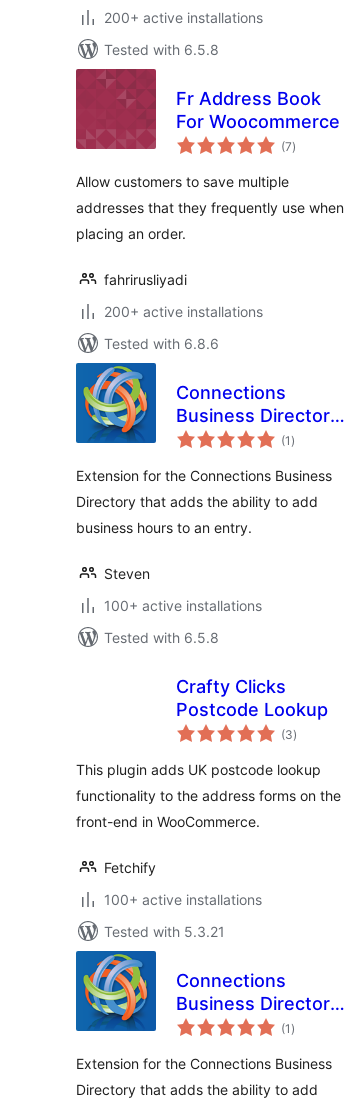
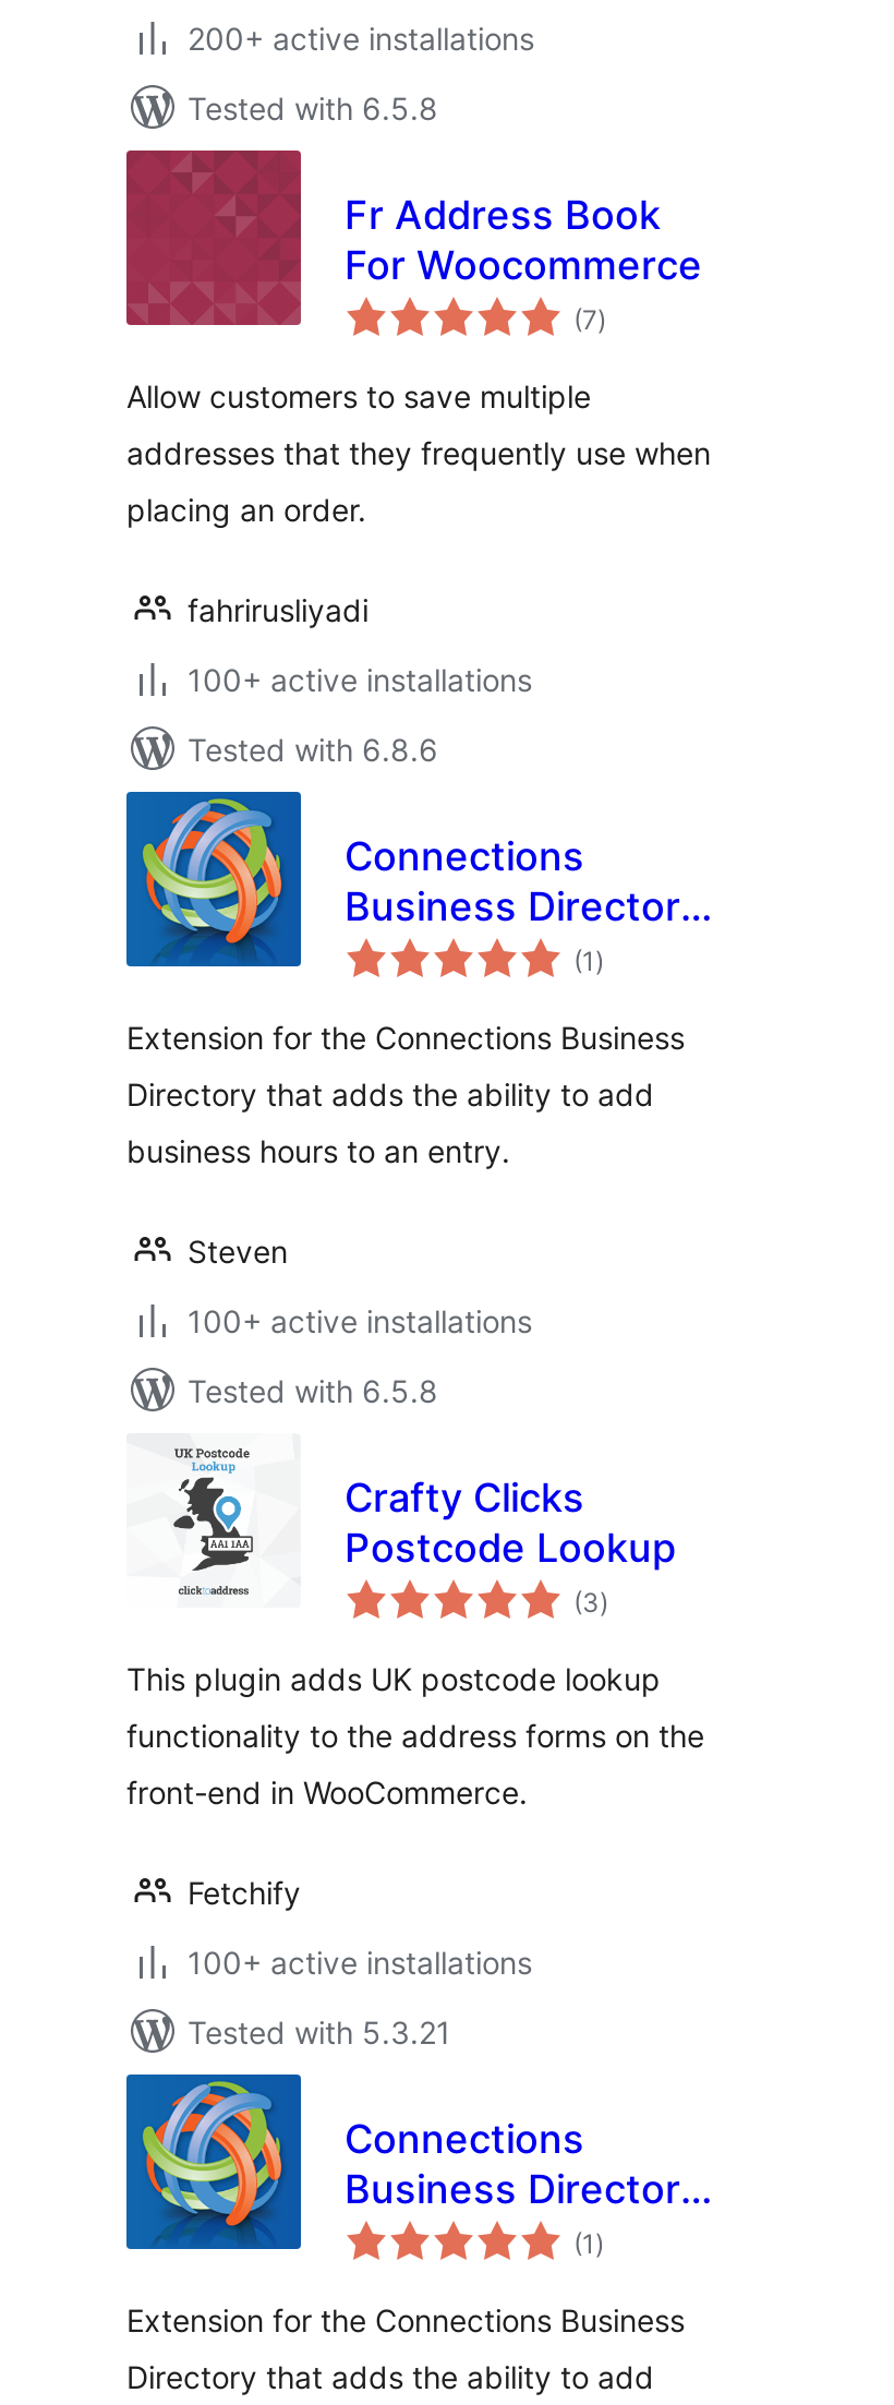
- 200+ active installations
+ 100+ active installations

+ [image]
